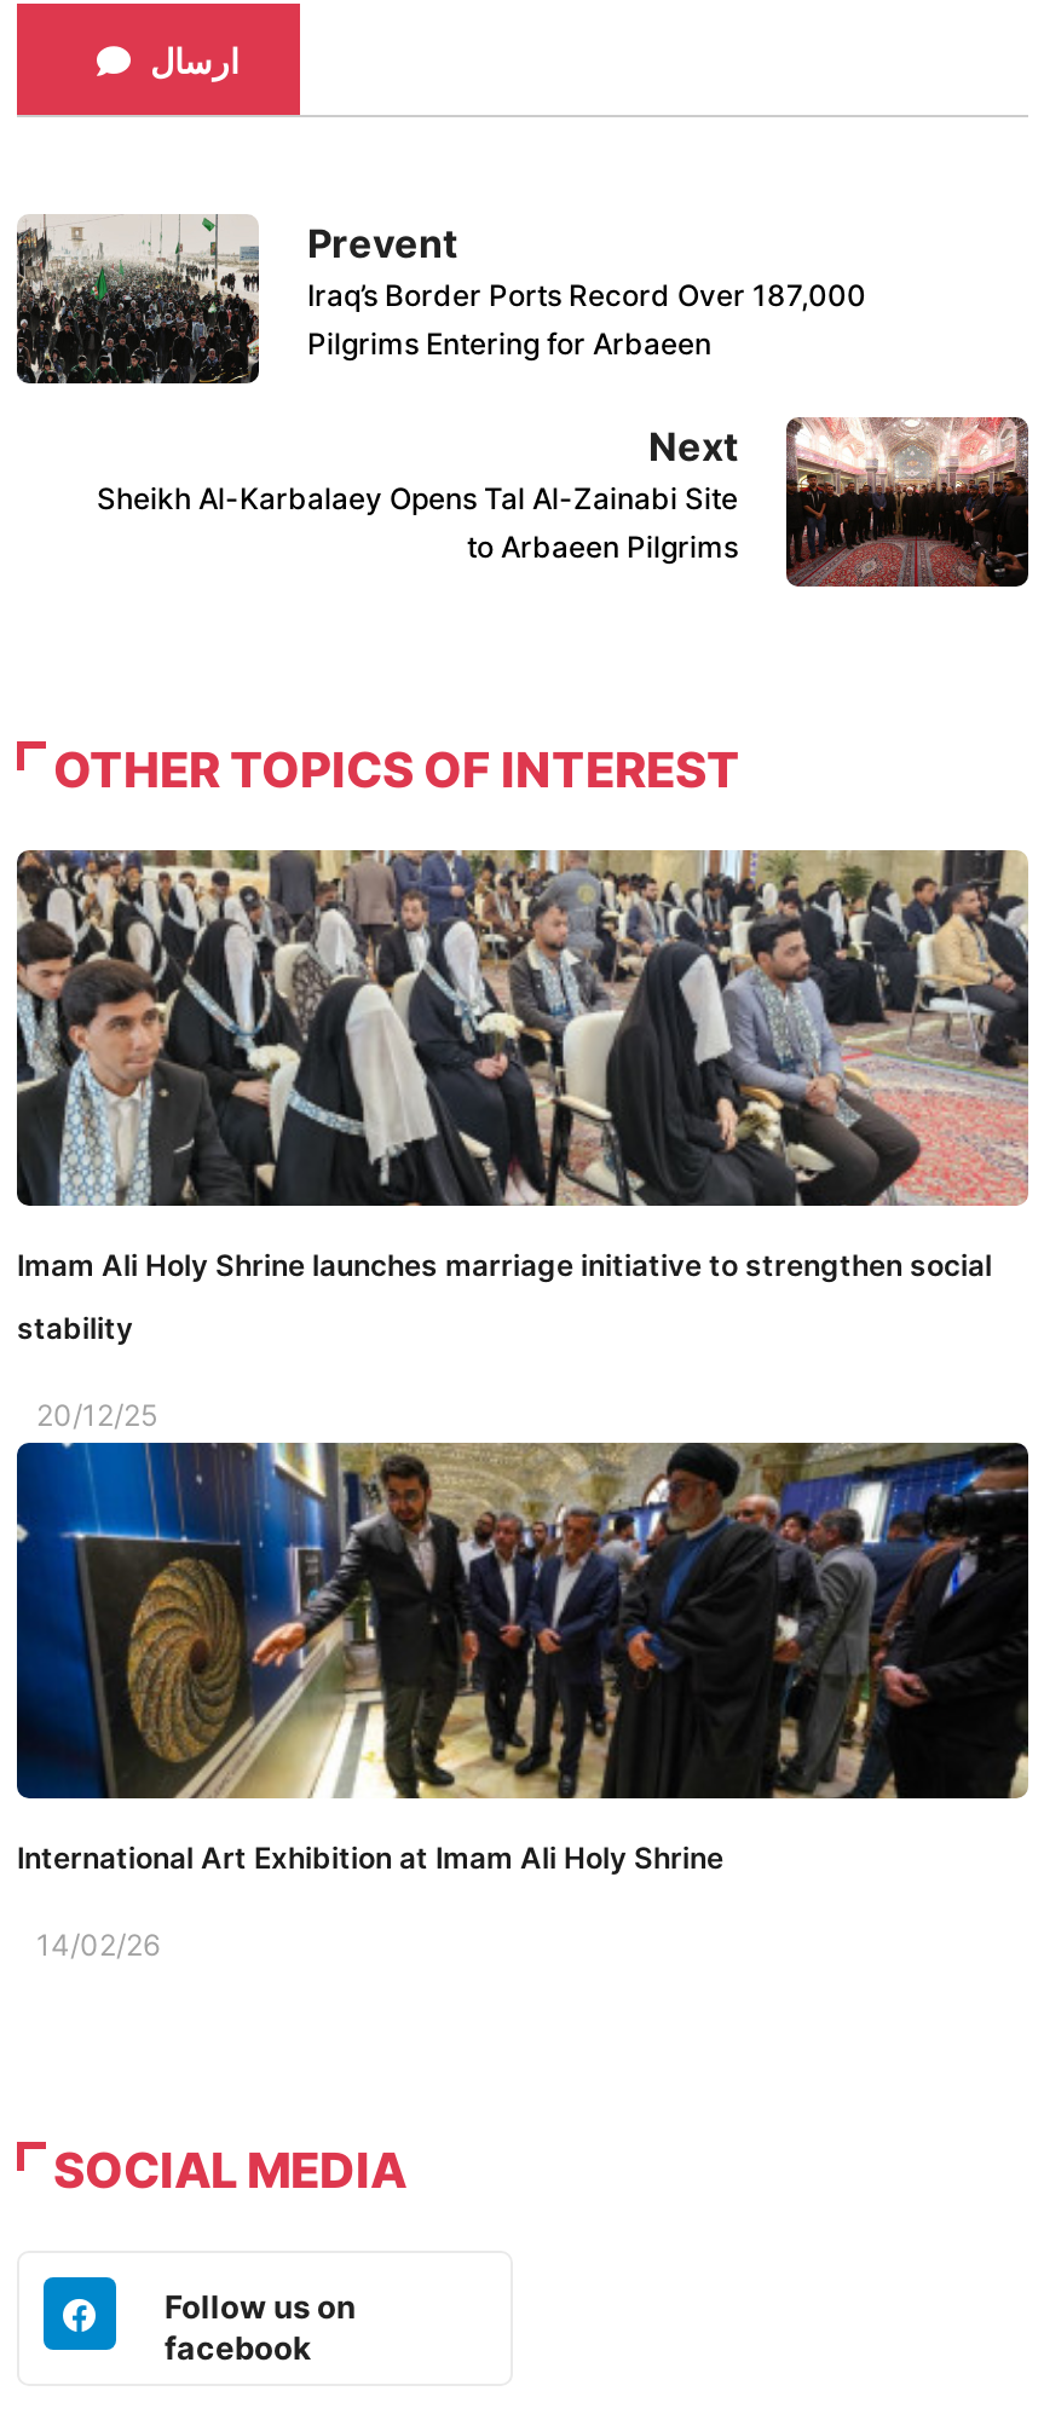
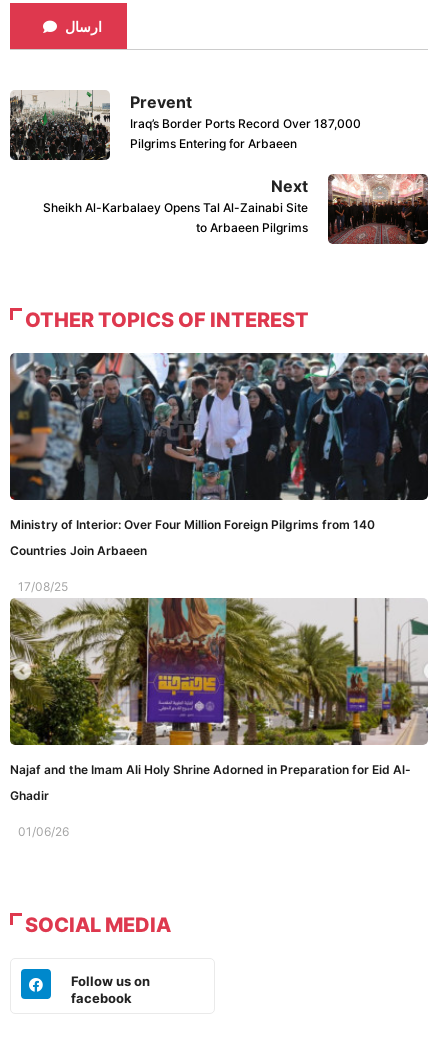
- [image]
- Imam Ali Holy Shrine launches marriage initiative to strengthen social
- stability
- 20/12/25
+ [image]
+ Ministry of Interior: Over Four Million Foreign Pilgrims from 140
+ Countries Join Arbaeen
+ 17/08/25

- [image]
- International Art Exhibition at Imam Ali Holy Shrine
- 14/02/26
+ [image]
+ Najaf and the Imam Ali Holy Shrine Adorned in Preparation for Eid Al-
+ Ghadir
+ 01/06/26
